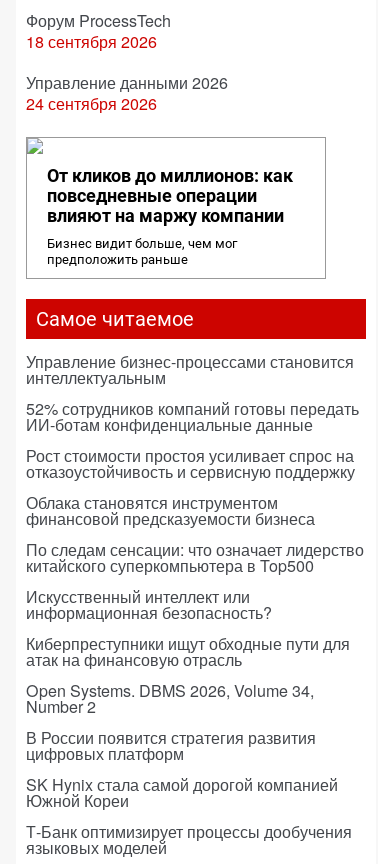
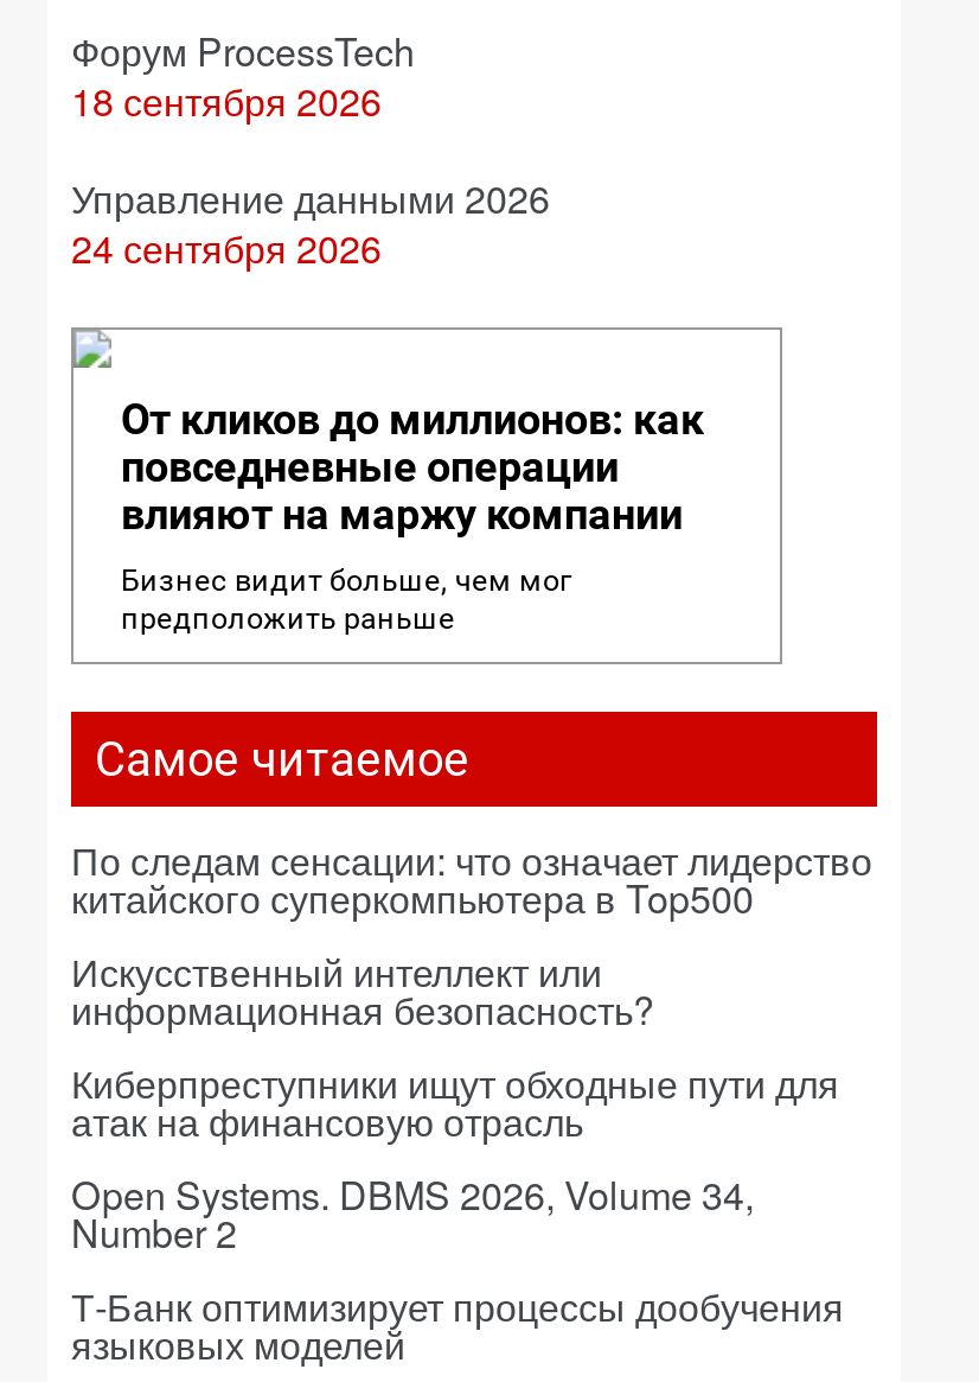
- Управление бизнес-процессами становится
- интеллектуальным
- 52% сотрудников компаний готовы передать
- ИИ-ботам конфиденциальные данные
- Рост стоимости простоя усиливает спрос на
- отказоустойчивость и сервисную поддержку
- Облака становятся инструментом
- финансовой предсказуемости бизнеса

- В России появится стратегия развития
- цифровых платформ
- SK Hynix стала самой дорогой компанией
- Южной Кореи
